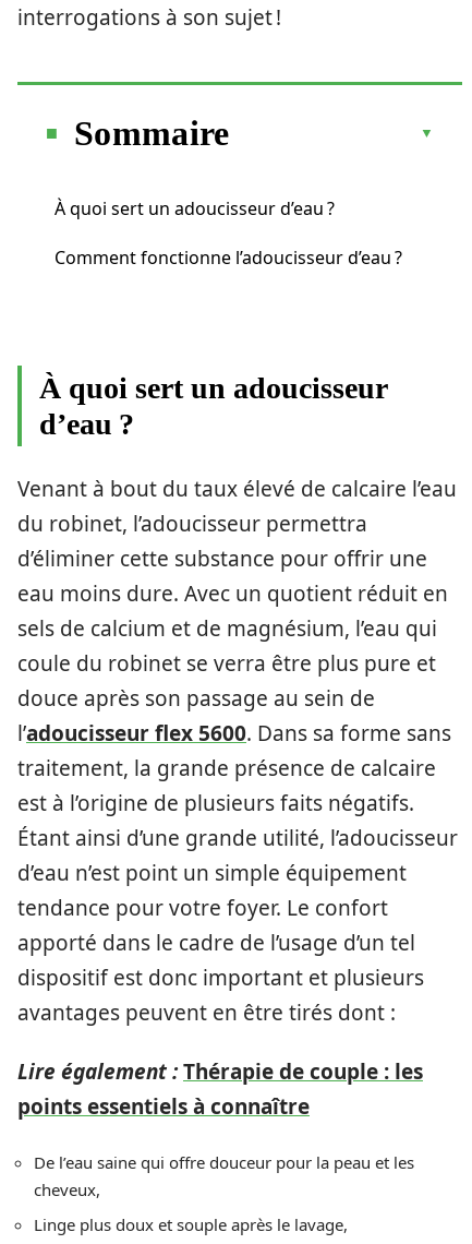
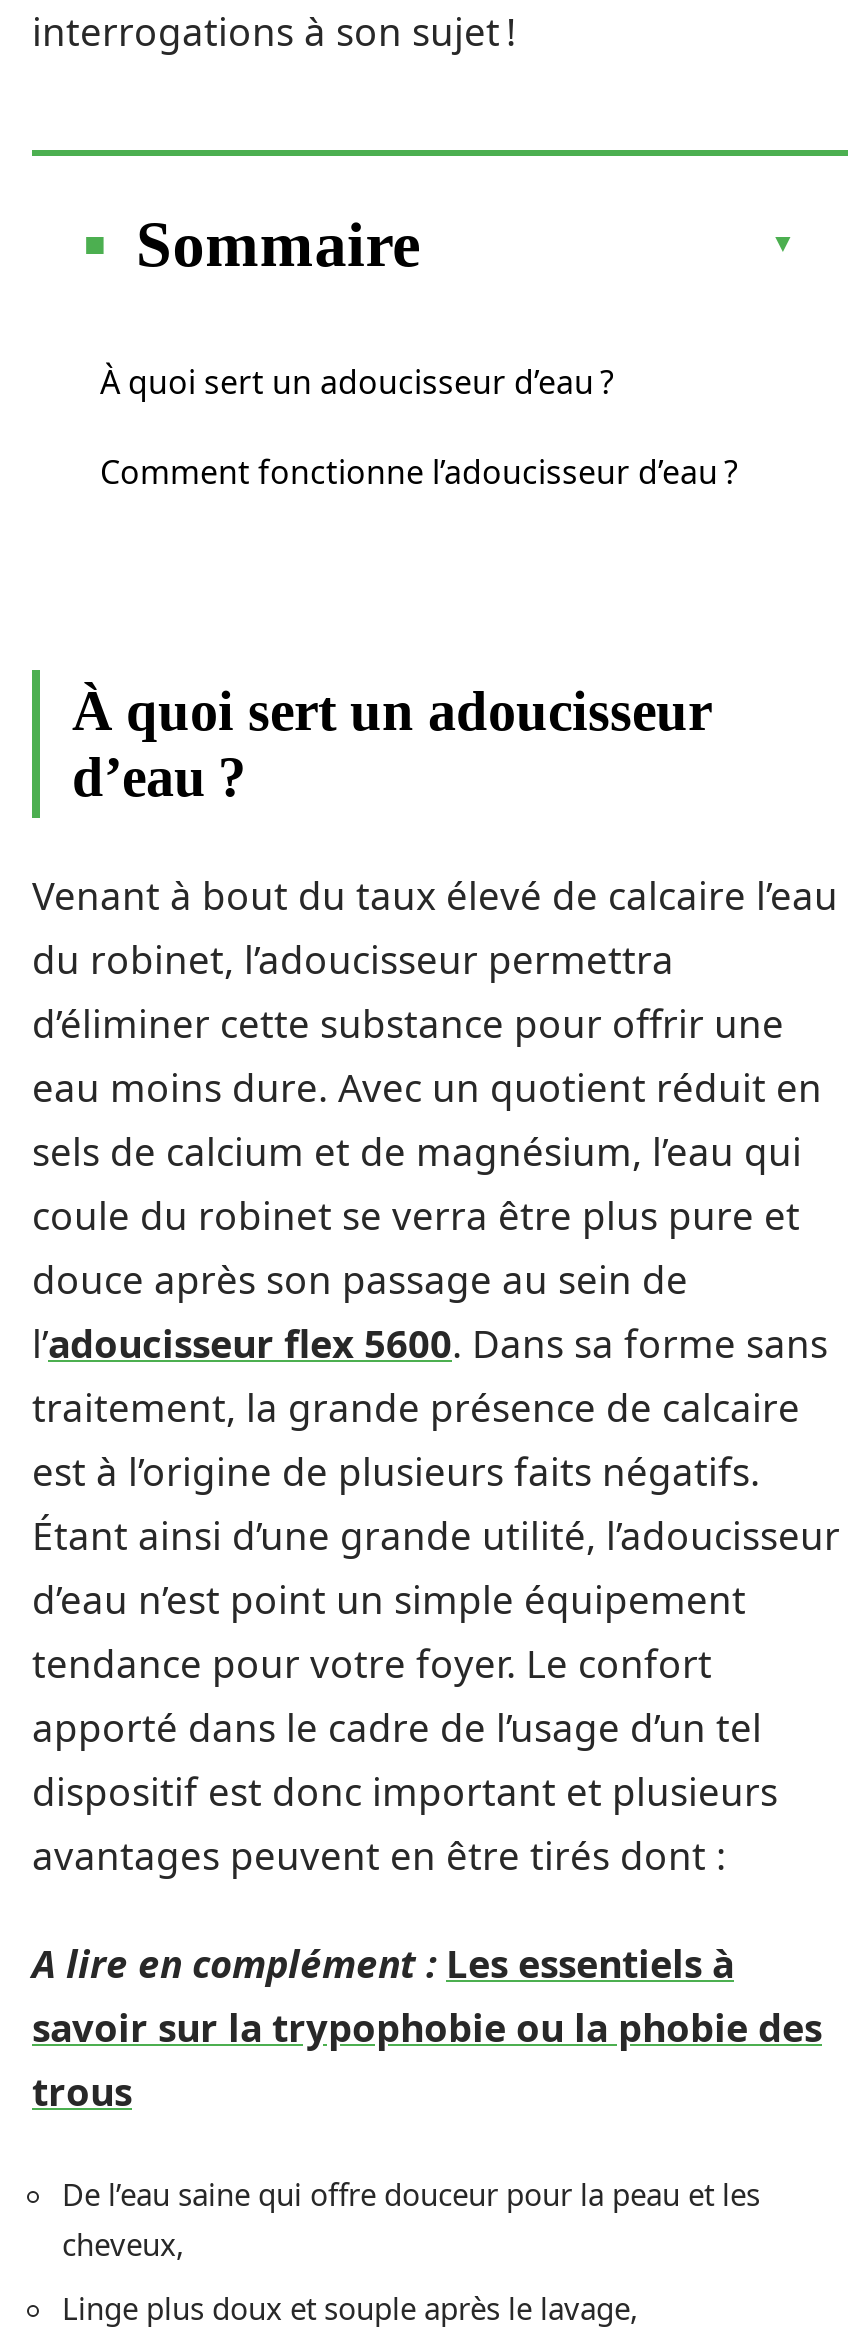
- Lire également : Thérapie de couple : les
- points essentiels à connaître
+ A lire en complément : Les essentiels à
+ savoir sur la trypophobie ou la phobie des
+ trous
